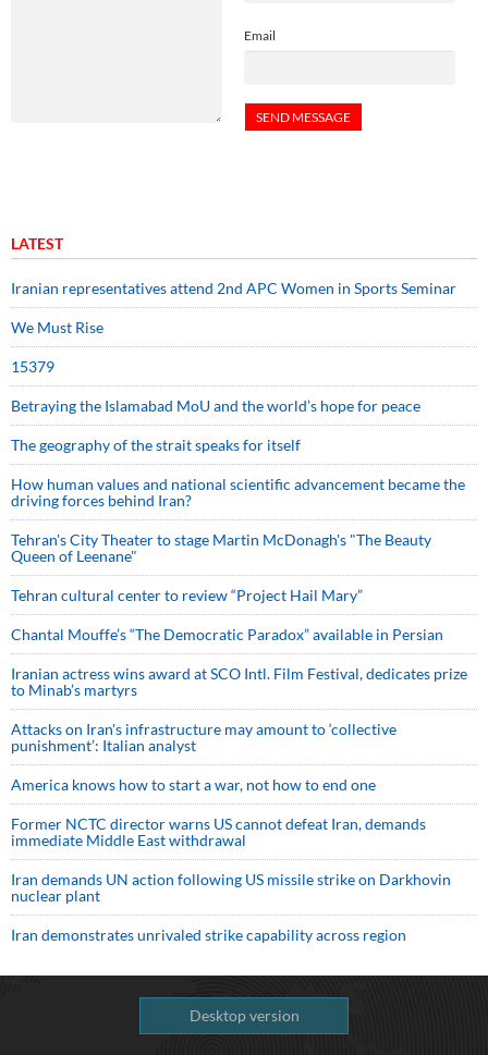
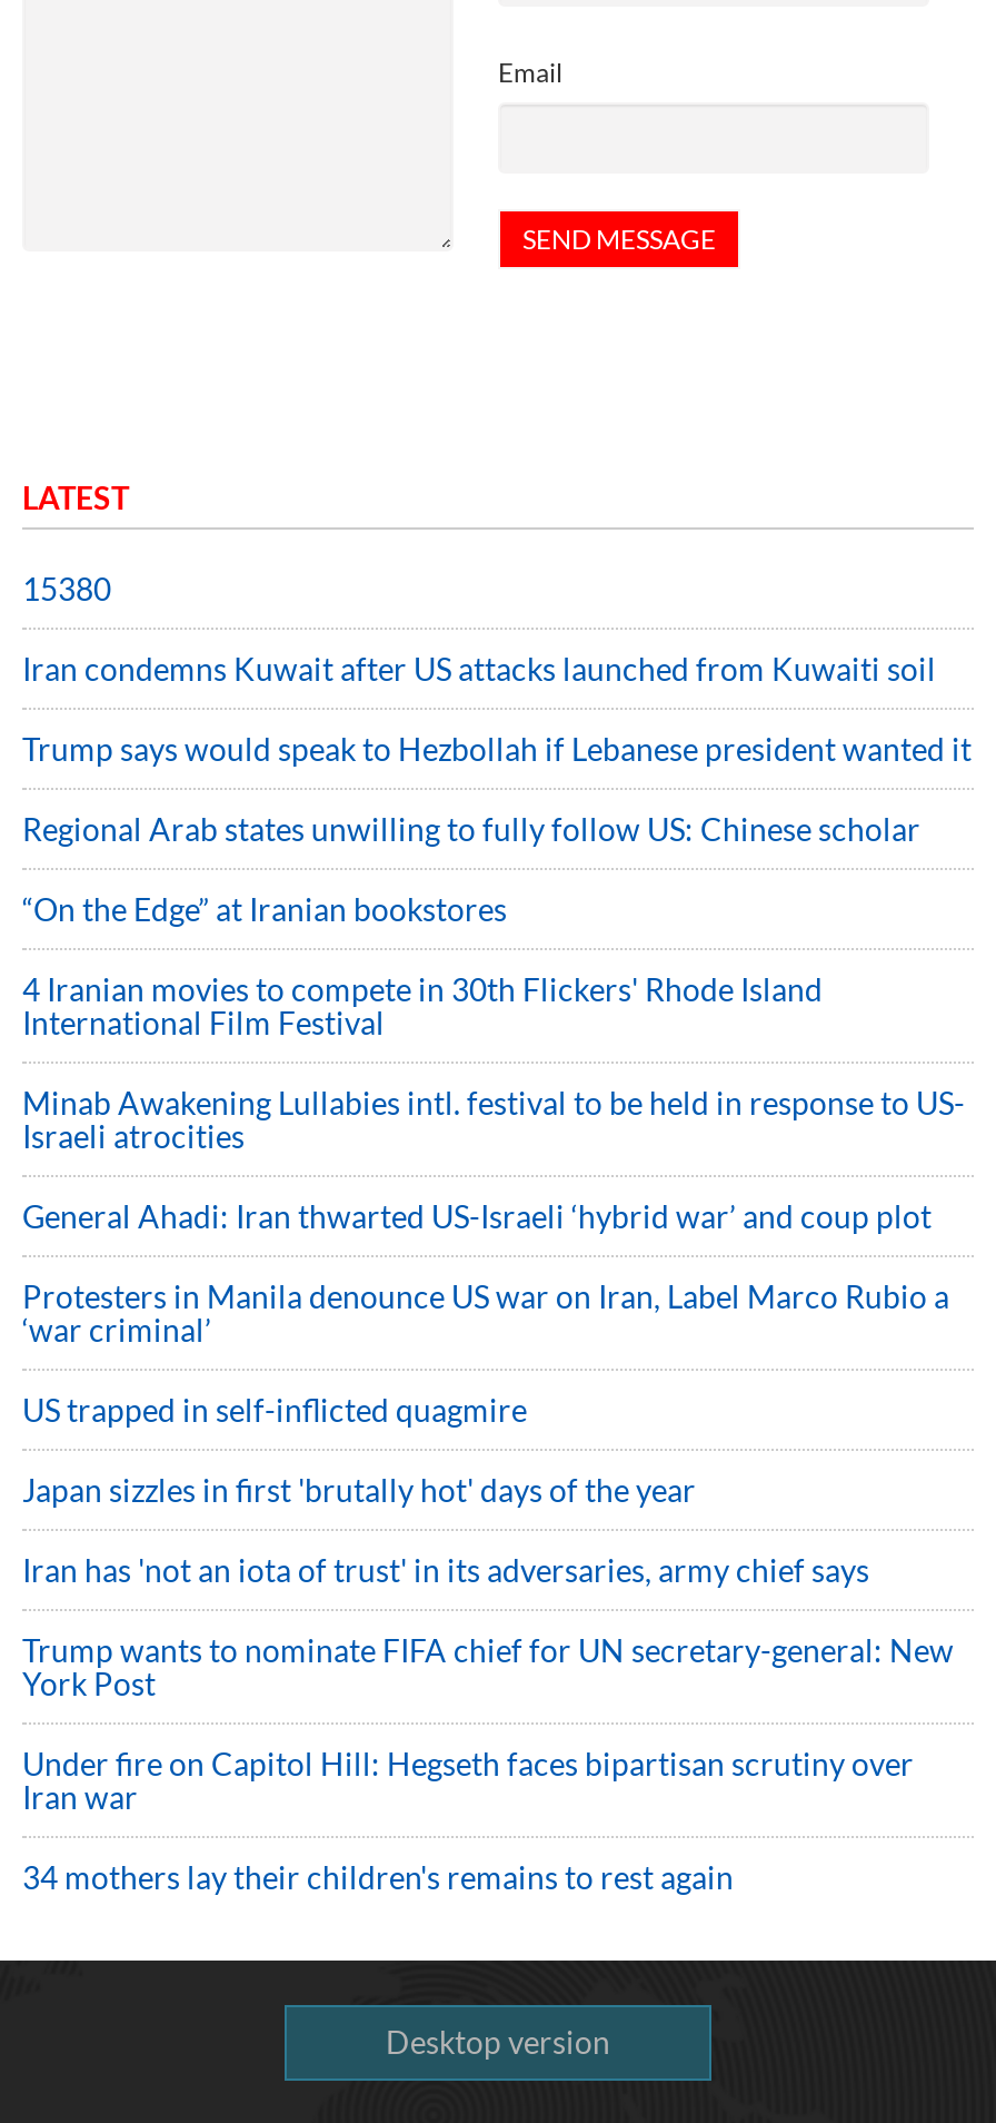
- Iranian representatives attend 2nd APC Women in Sports Seminar
+ 15380

- We Must Rise
+ Iran condemns Kuwait after US attacks launched from Kuwaiti soil

- 15379
+ Trump says would speak to Hezbollah if Lebanese president wanted it

- Betraying the Islamabad MoU and the world’s hope for peace
+ Regional Arab states unwilling to fully follow US: Chinese scholar

- The geography of the strait speaks for itself
+ “On the Edge” at Iranian bookstores

- How human values and national scientific advancement became the
- driving forces behind Iran?
+ 4 Iranian movies to compete in 30th Flickers' Rhode Island
+ International Film Festival

- Tehran's City Theater to stage Martin McDonagh's "The Beauty
- Queen of Leenane"
+ Minab Awakening Lullabies intl. festival to be held in response to US-
+ Israeli atrocities

- Tehran cultural center to review “Project Hail Mary”
+ General Ahadi: Iran thwarted US-Israeli ‘hybrid war’ and coup plot

- Chantal Mouffe’s “The Democratic Paradox” available in Persian
+ Protesters in Manila denounce US war on Iran, Label Marco Rubio a
+ ‘war criminal’

- Iranian actress wins award at SCO Intl. Film Festival, dedicates prize
- to Minab’s martyrs
+ US trapped in self-inflicted quagmire

- Attacks on Iran's infrastructure may amount to ‘collective
- punishment’: Italian analyst
+ Japan sizzles in first 'brutally hot' days of the year

- America knows how to start a war, not how to end one
+ Iran has 'not an iota of trust' in its adversaries, army chief says

- Former NCTC director warns US cannot defeat Iran, demands
- immediate Middle East withdrawal
+ Trump wants to nominate FIFA chief for UN secretary-general: New
+ York Post

- Iran demands UN action following US missile strike on Darkhovin
- nuclear plant
+ Under fire on Capitol Hill: Hegseth faces bipartisan scrutiny over
+ Iran war

- Iran demonstrates unrivaled strike capability across region
+ 34 mothers lay their children's remains to rest again
